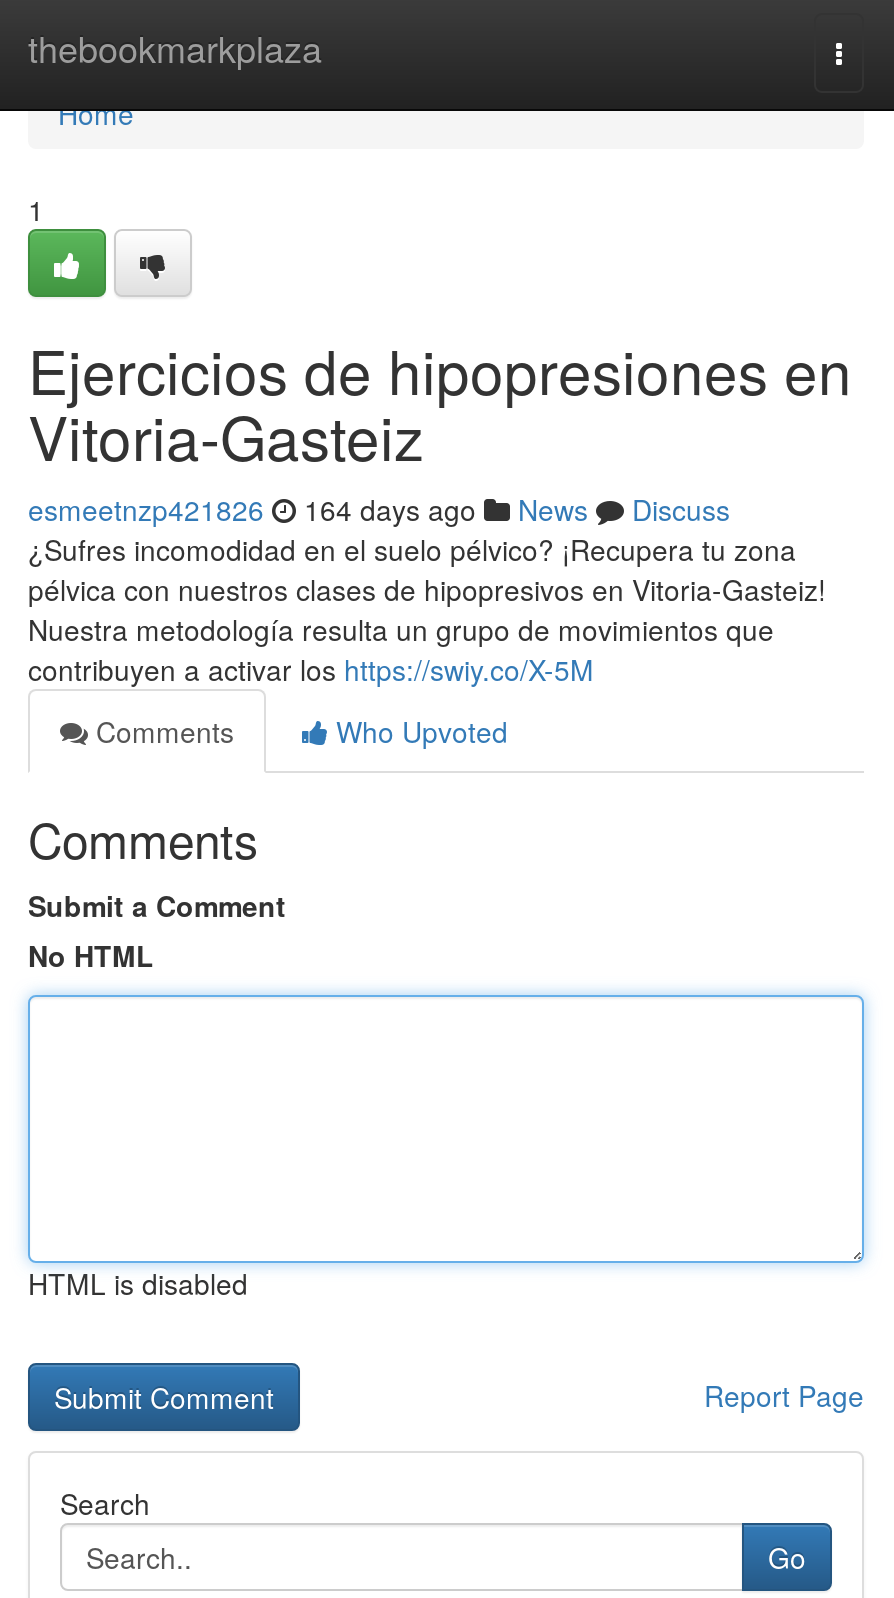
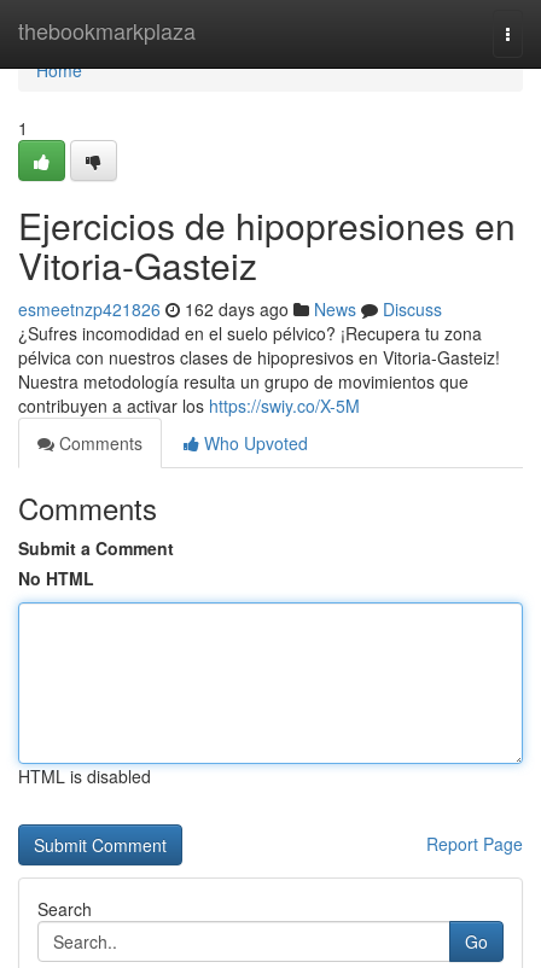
- esmeetnzp421826 164 days ago News Discuss
+ esmeetnzp421826 162 days ago News Discuss
